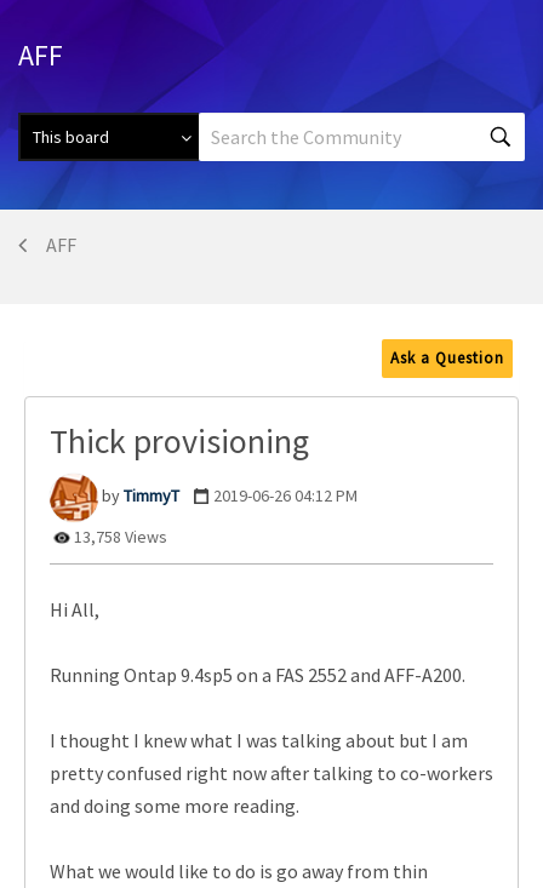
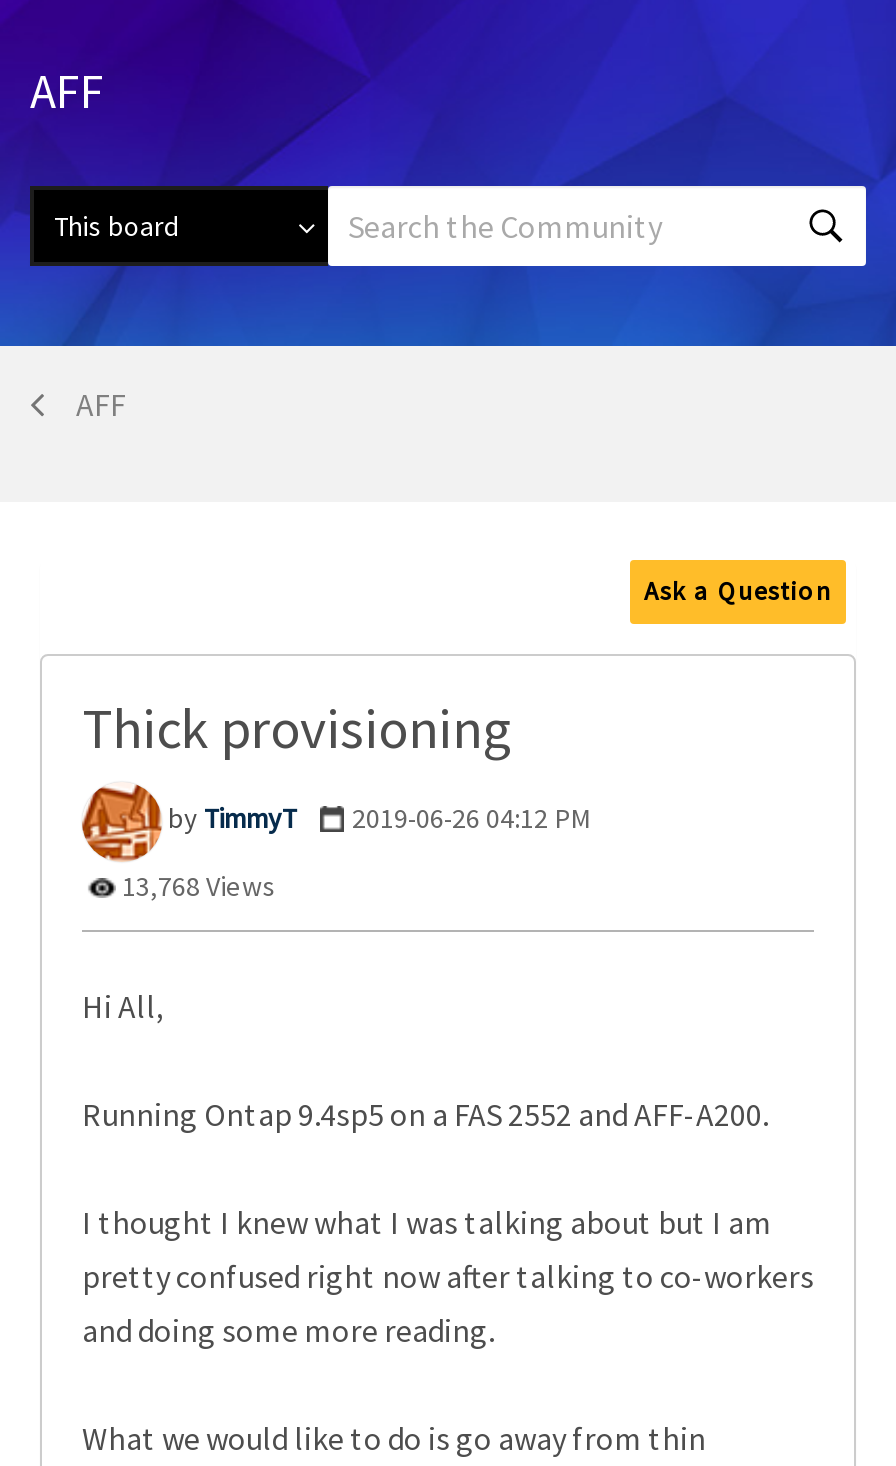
- 13,758 Views
+ 13,768 Views
